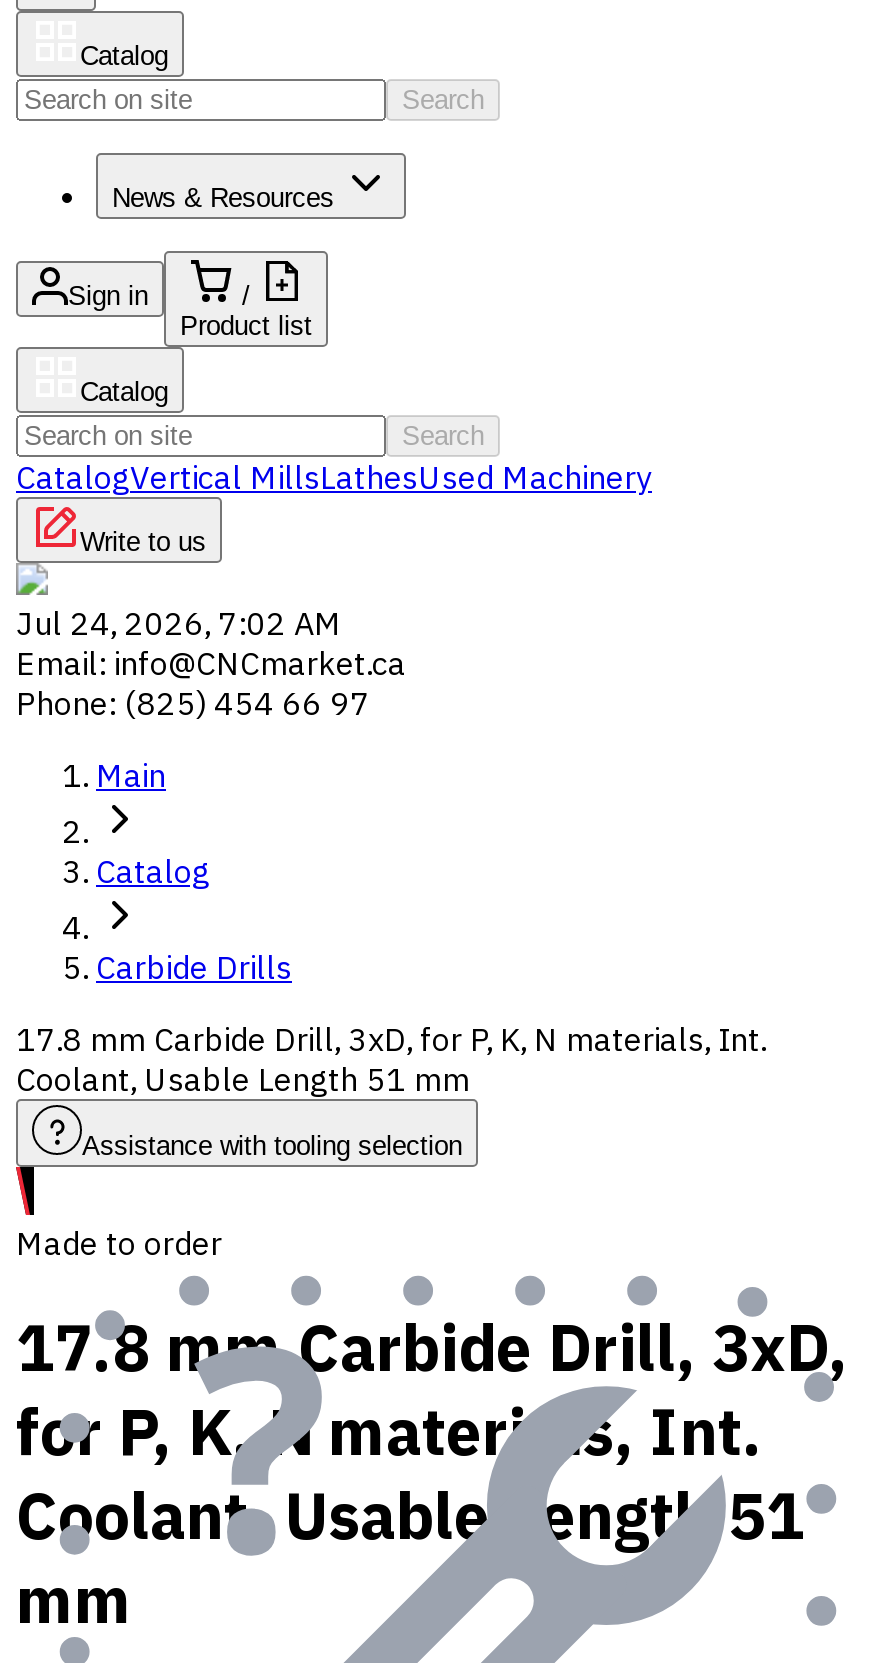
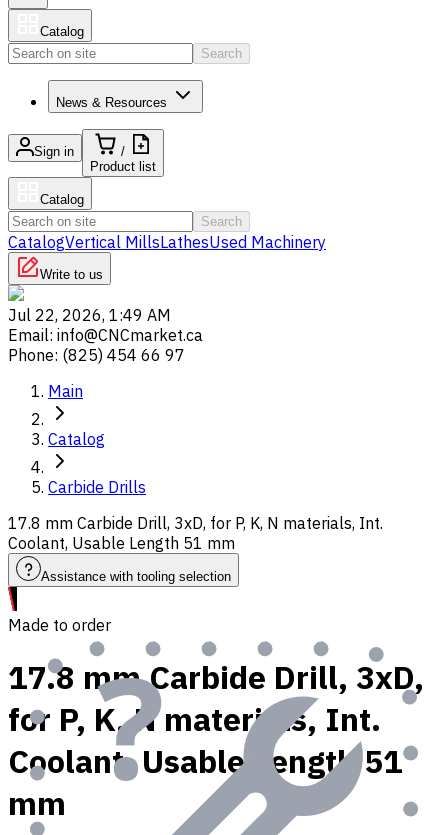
- Jul 24, 2026, 7:02 AM
+ Jul 22, 2026, 1:49 AM
